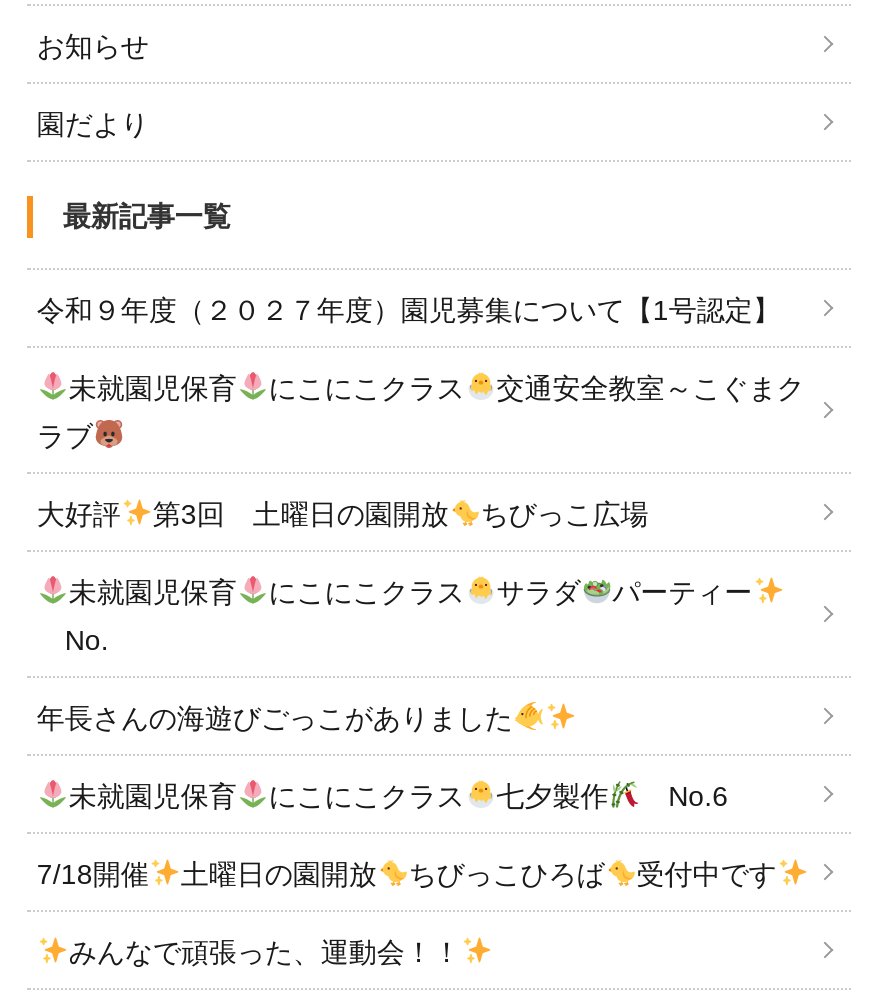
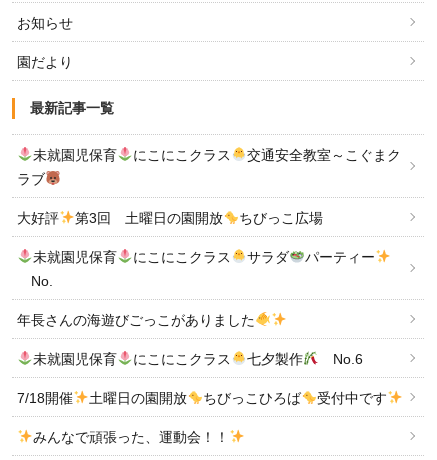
- 令和９年度（２０２７年度）園児募集について【1号認定】
